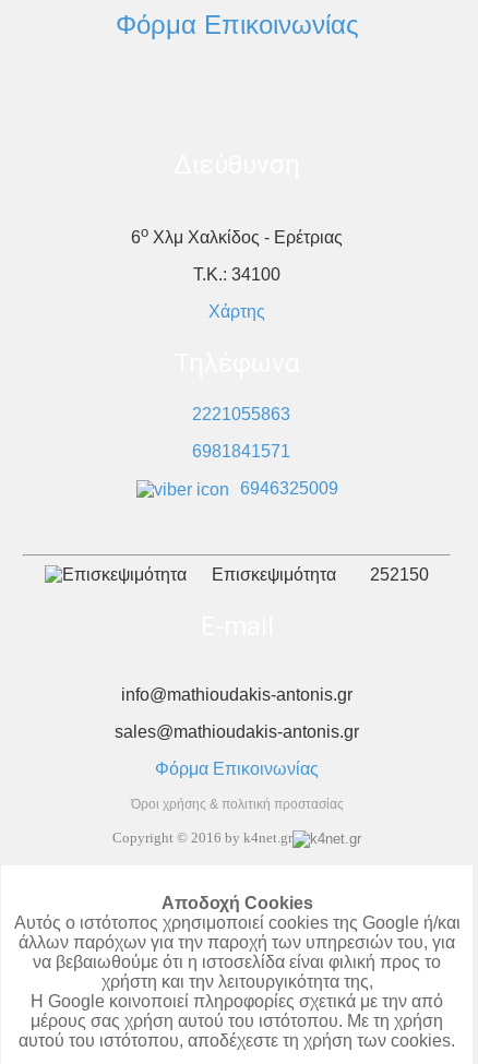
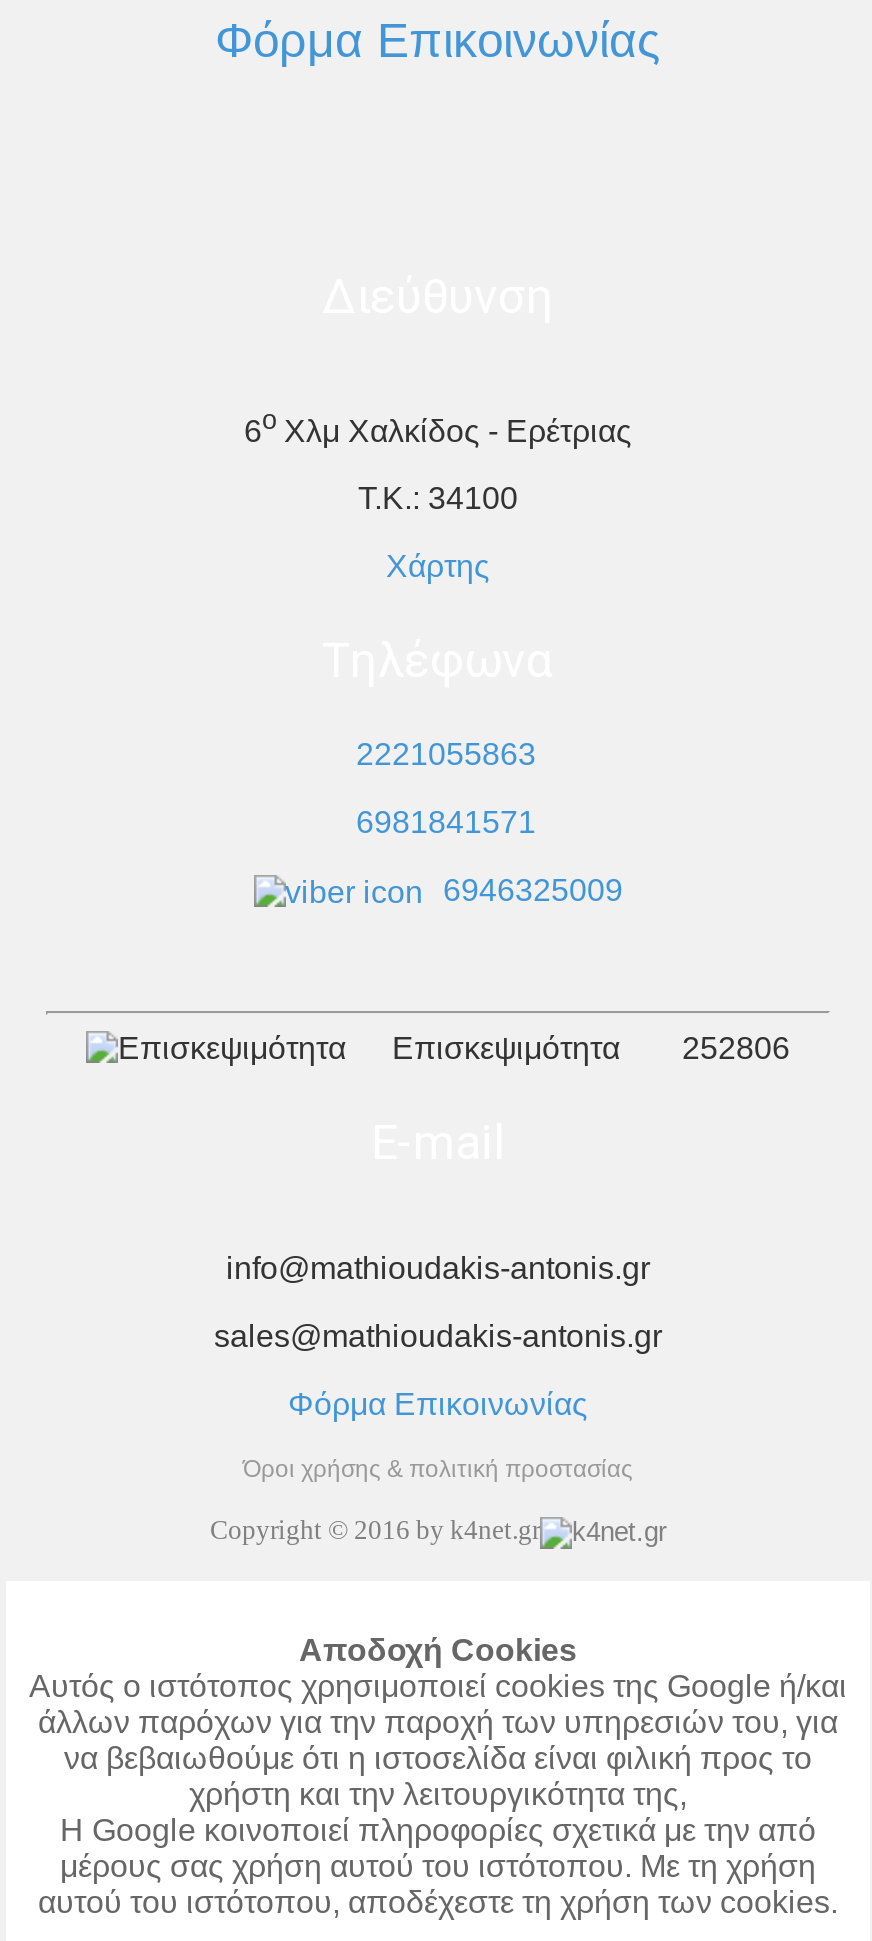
- Επισκεψιμότητα 252150
+ Επισκεψιμότητα 252806
